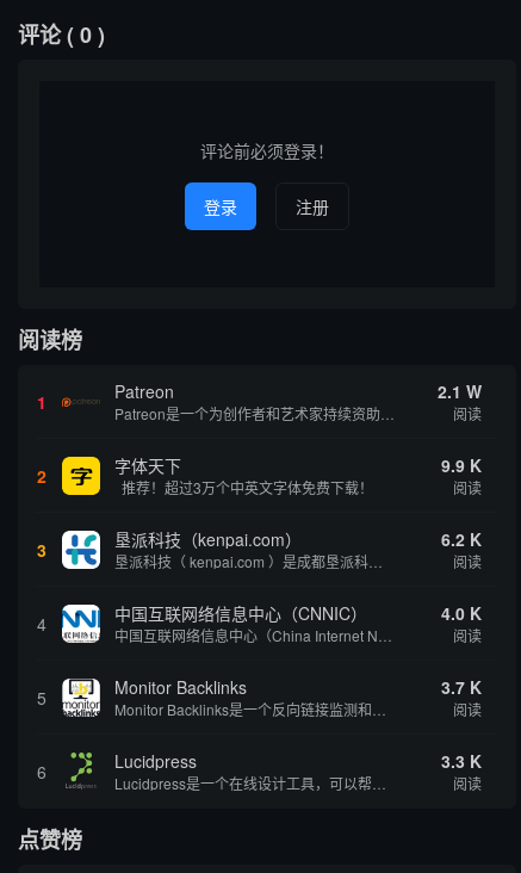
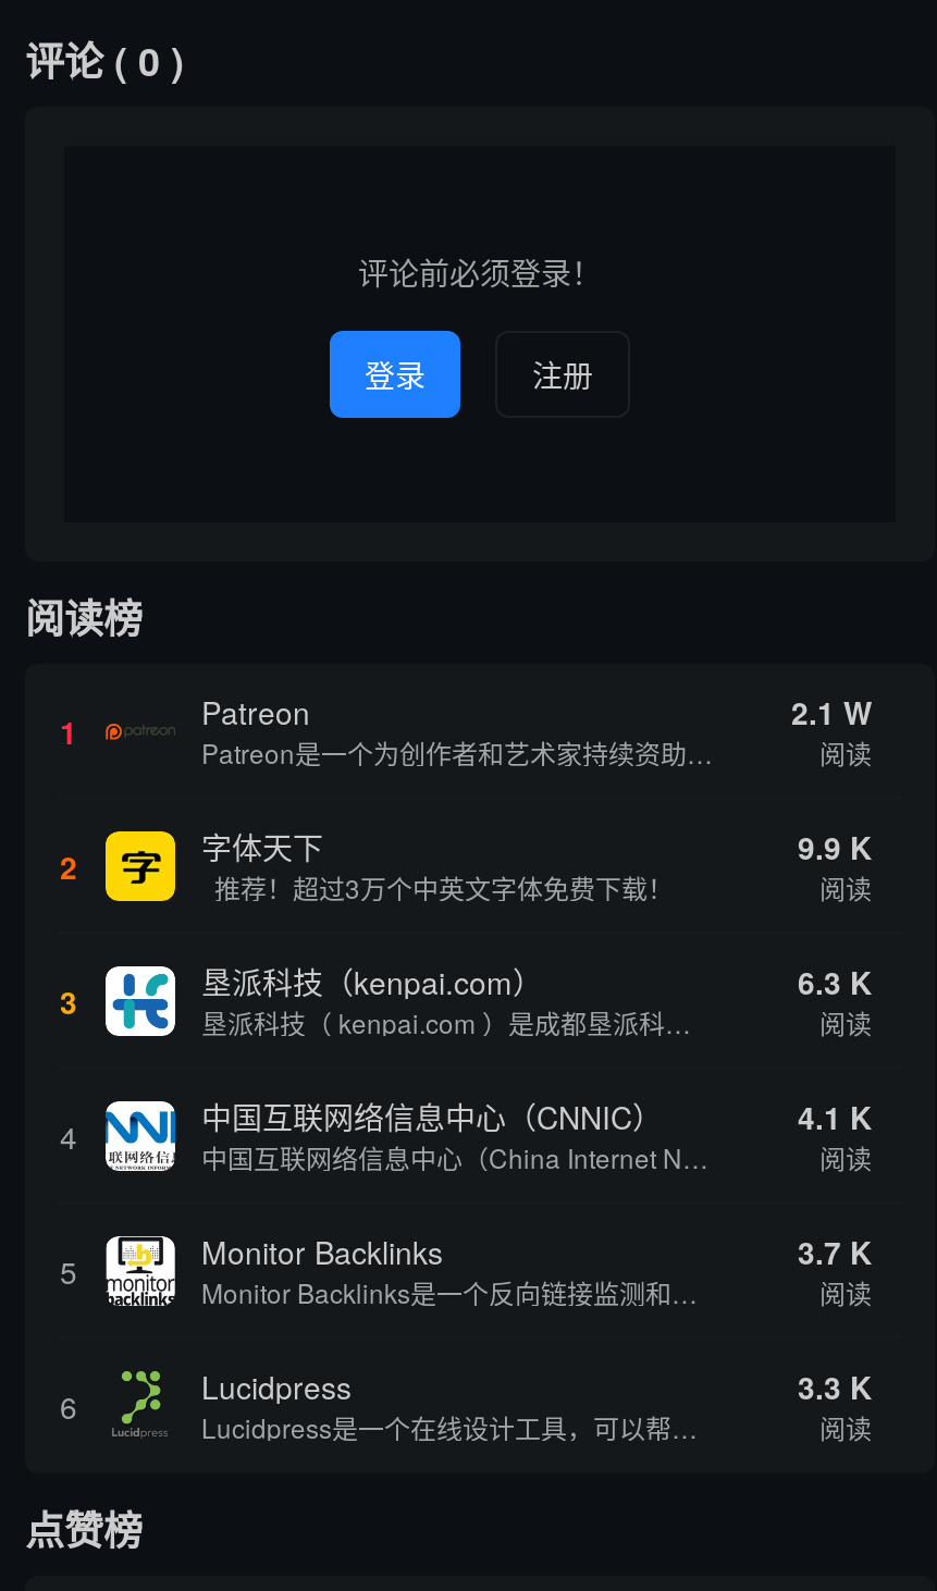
- 6.2 K
+ 6.3 K

- 4.0 K
+ 4.1 K
